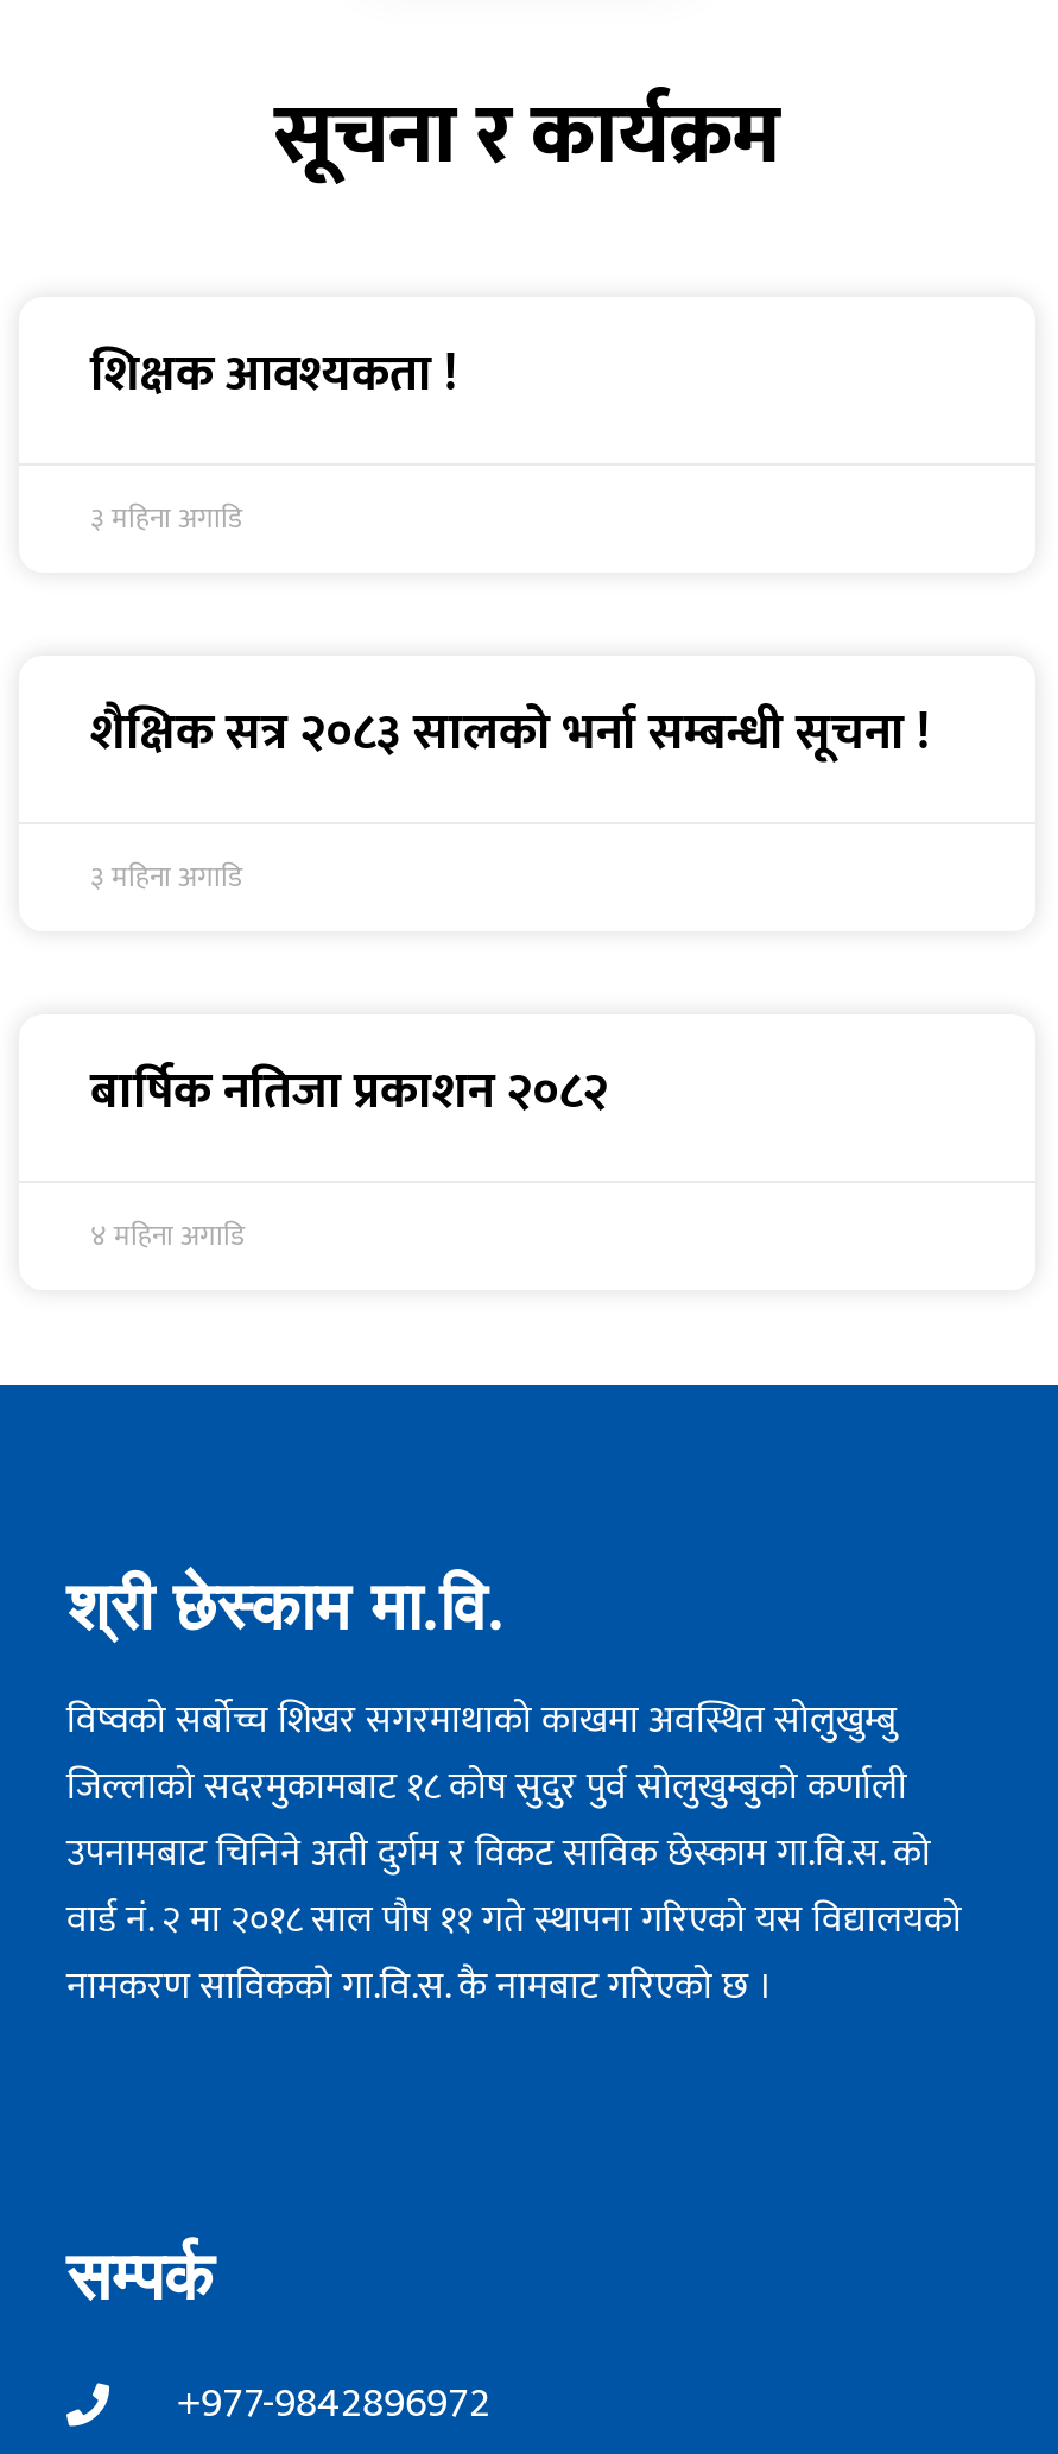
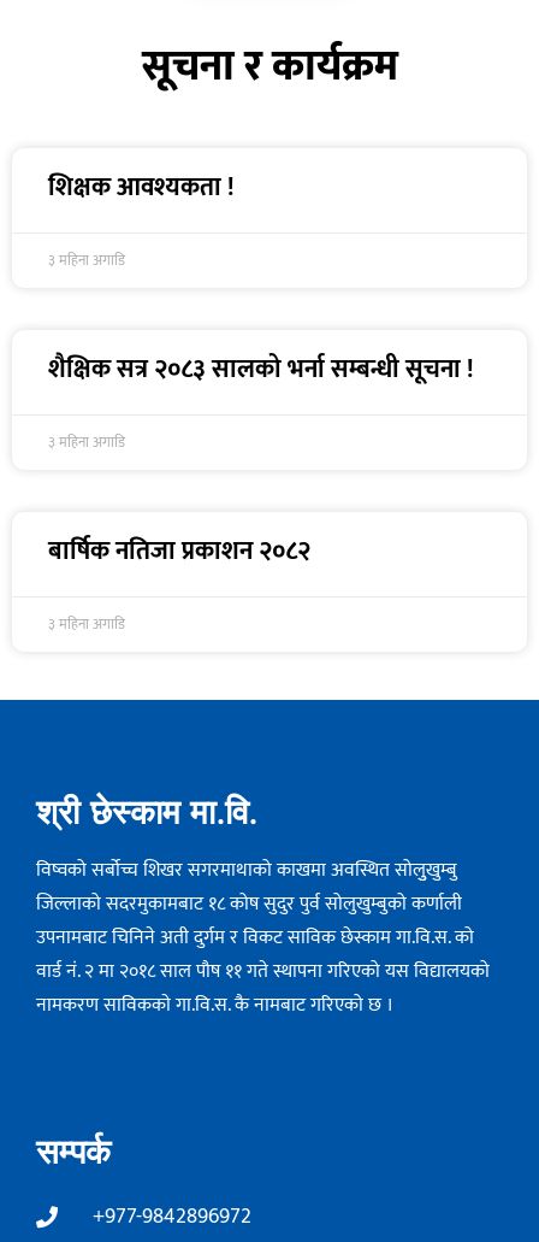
- ४ महिना अगाडि
+ ३ महिना अगाडि
